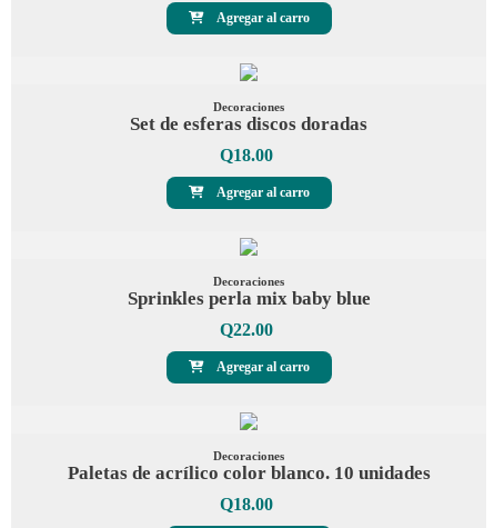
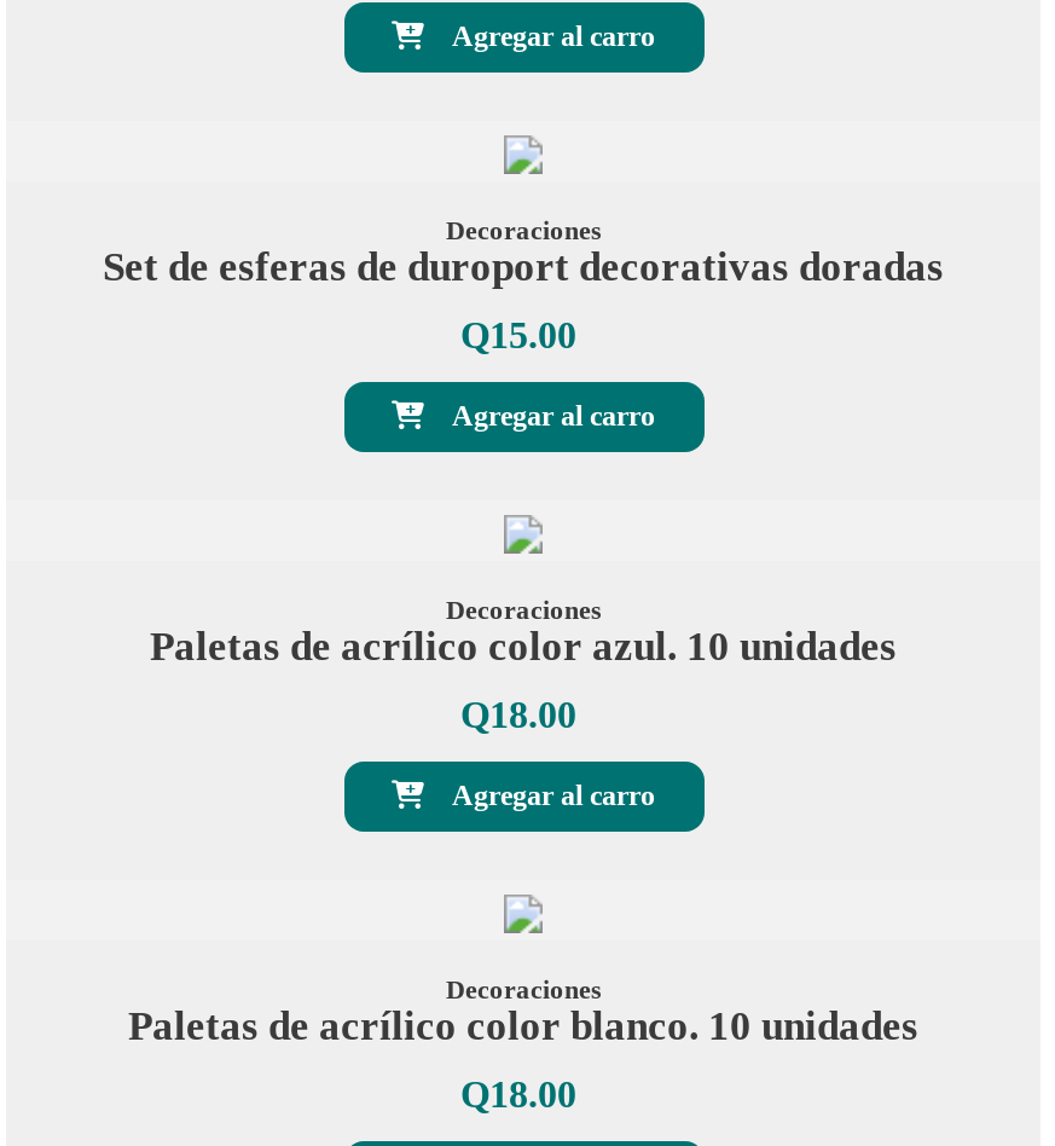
- Set de esferas discos doradas
+ Set de esferas de duroport decorativas doradas

- Q18.00
+ Q15.00

- Sprinkles perla mix baby blue
+ Paletas de acrílico color azul. 10 unidades

- Q22.00
+ Q18.00
